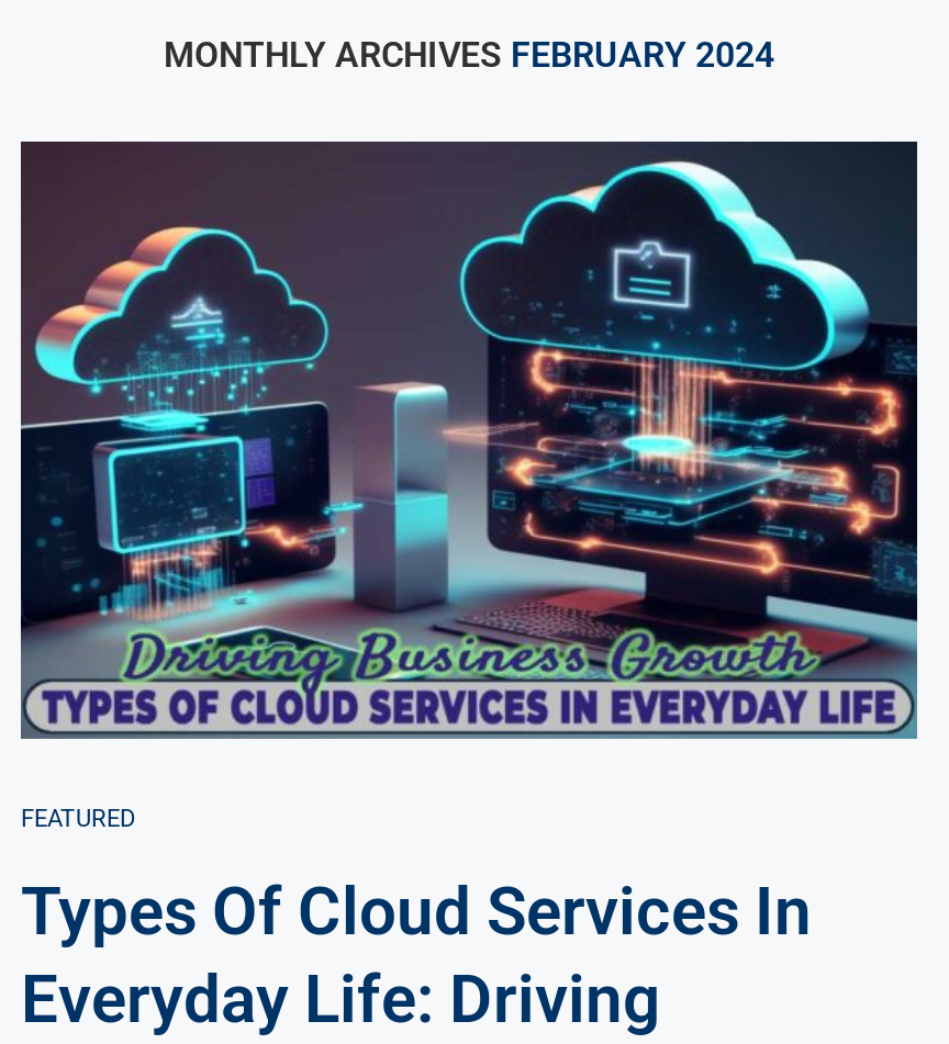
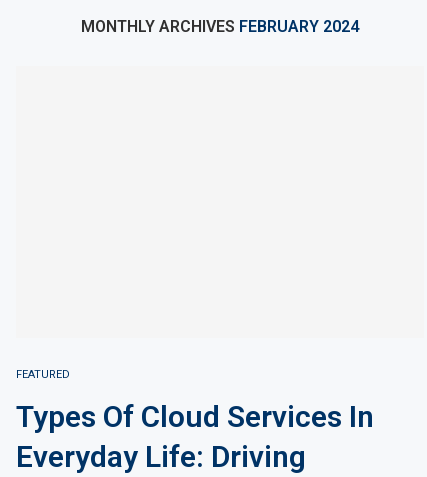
- [image]
